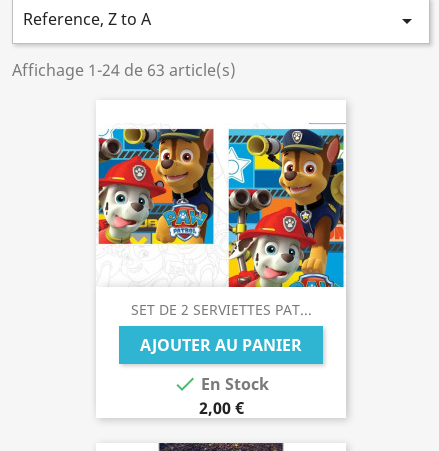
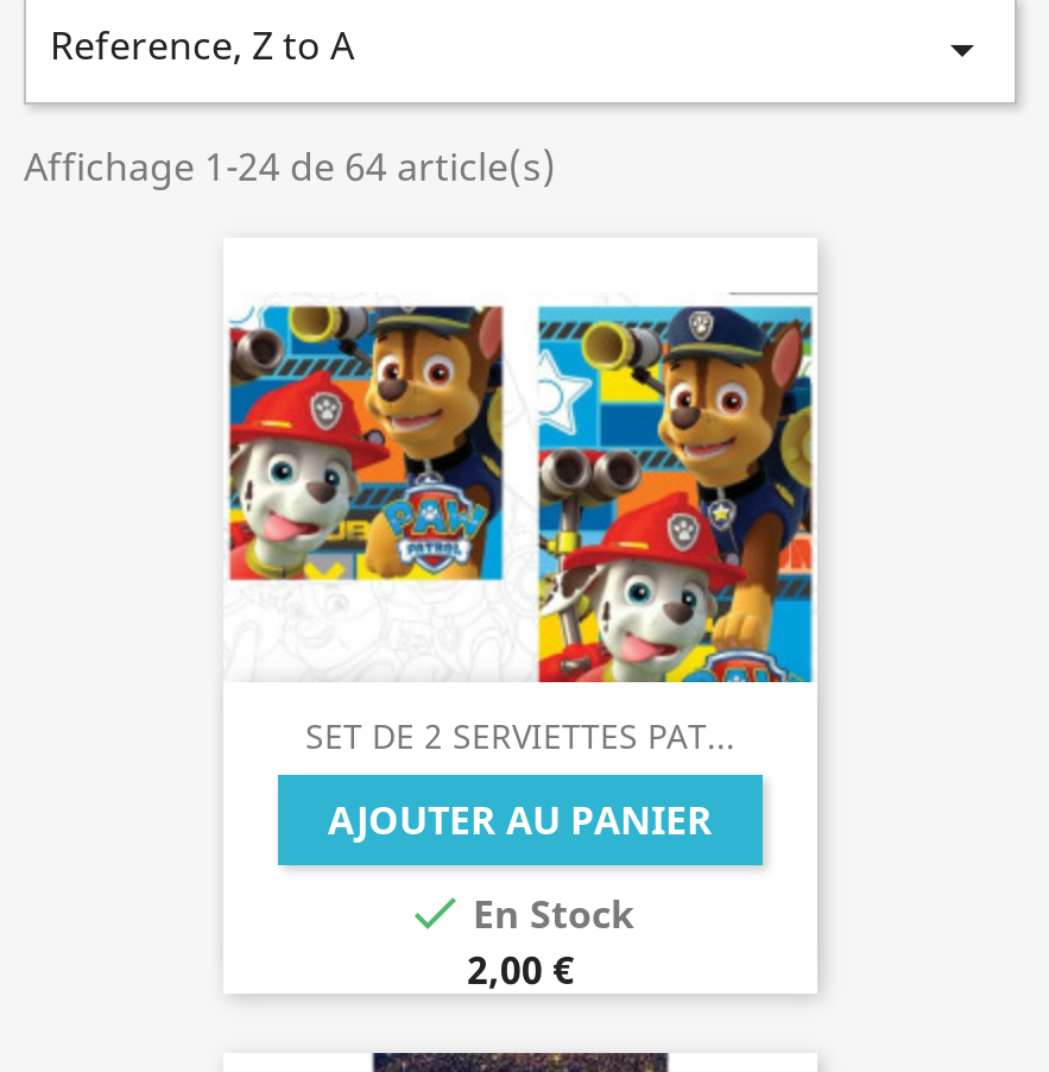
- Affichage 1-24 de 63 article(s)
+ Affichage 1-24 de 64 article(s)
